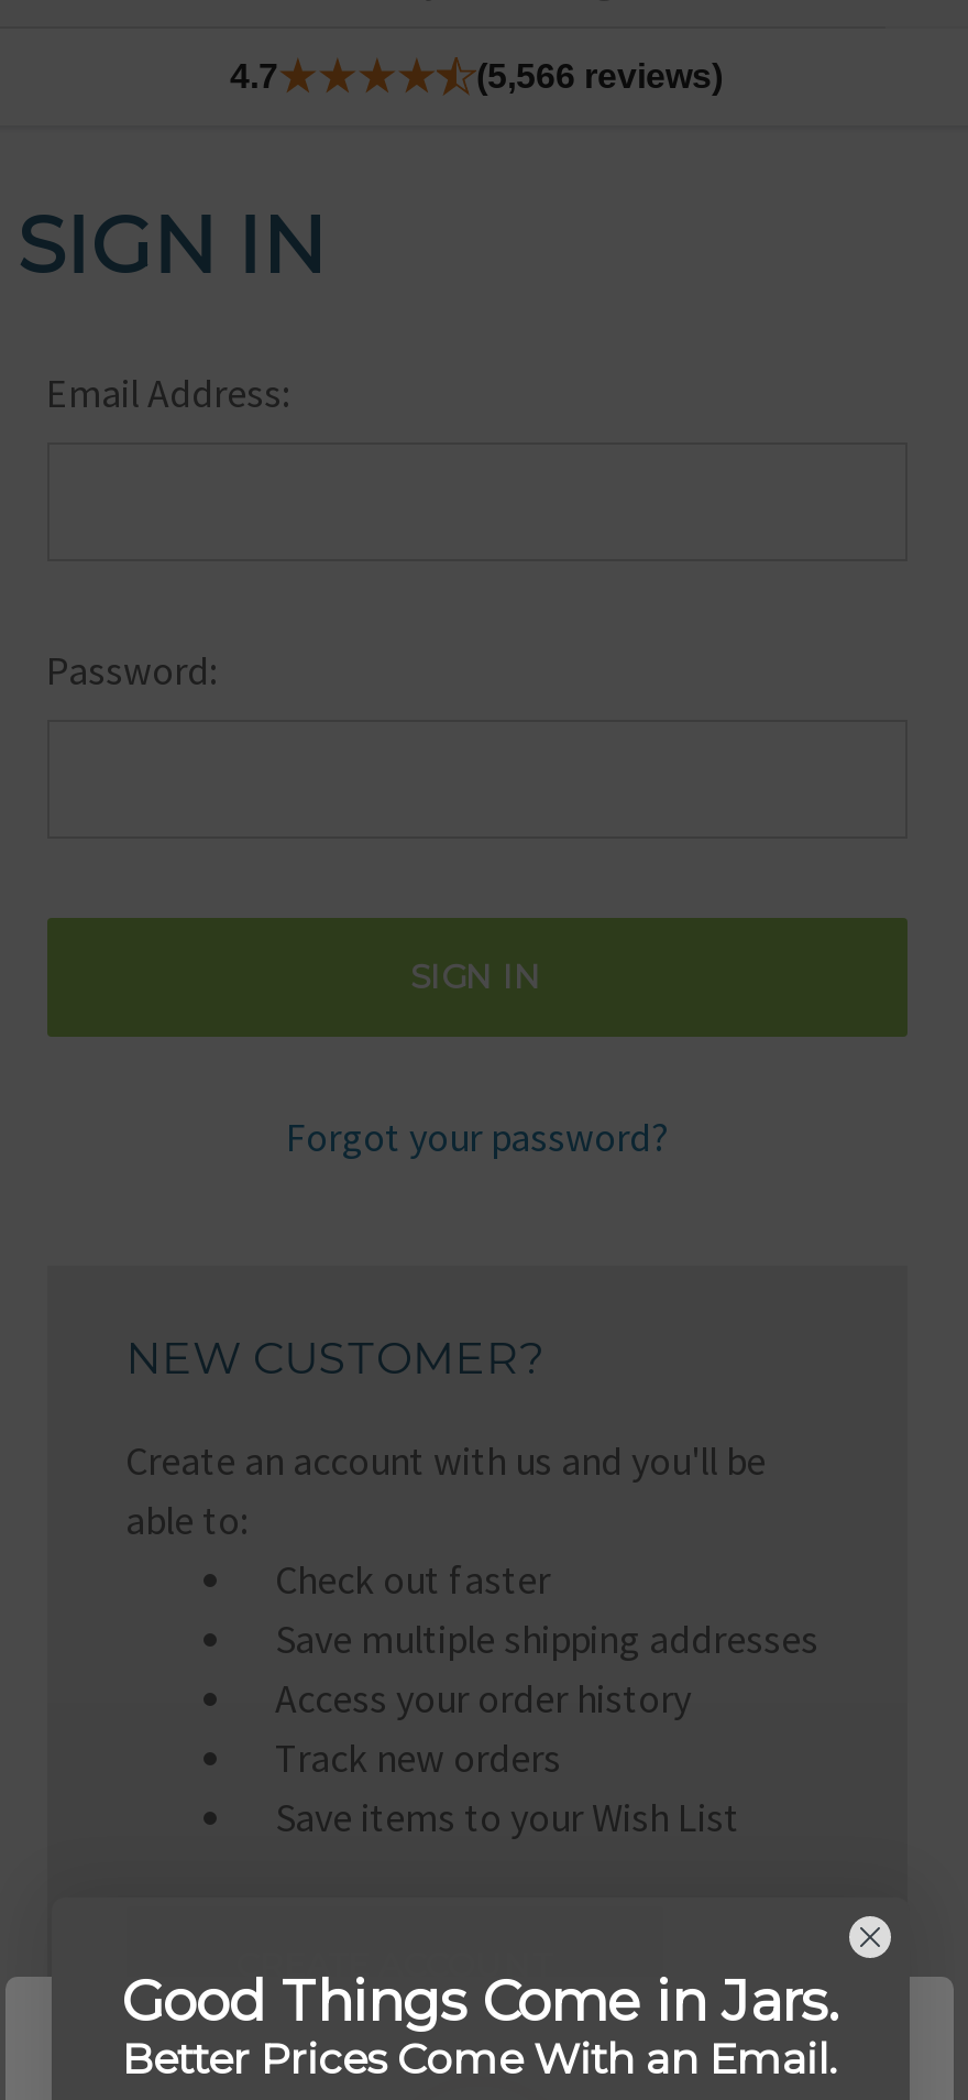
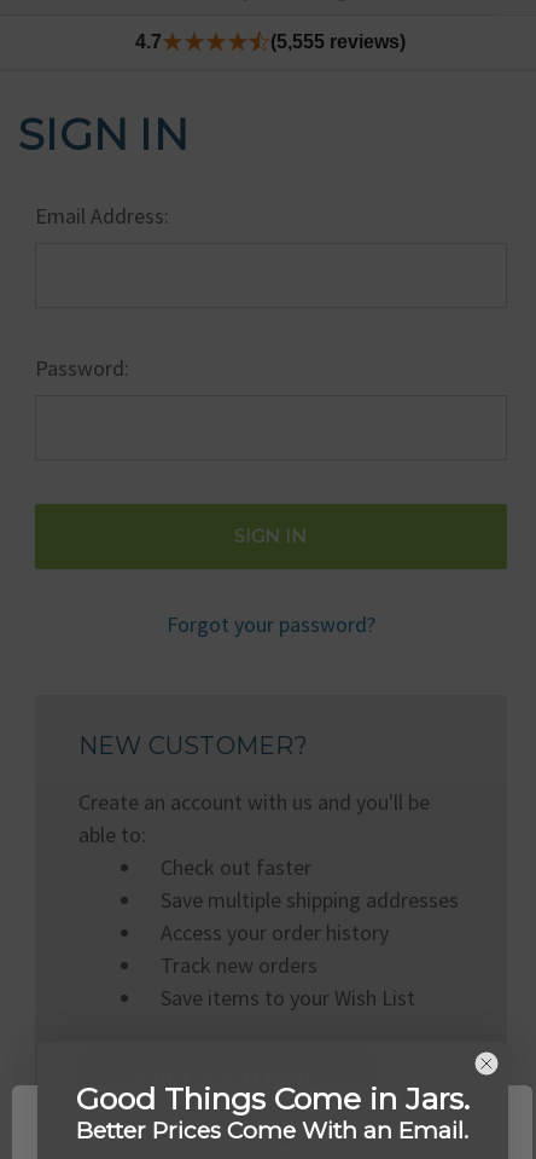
- (5,566 reviews)
+ (5,555 reviews)
